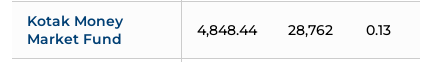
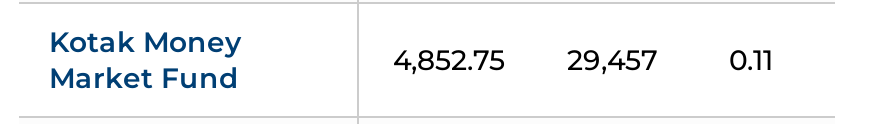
- 4,848.44
+ 4,852.75

- 28,762
+ 29,457

- 0.13
+ 0.11
